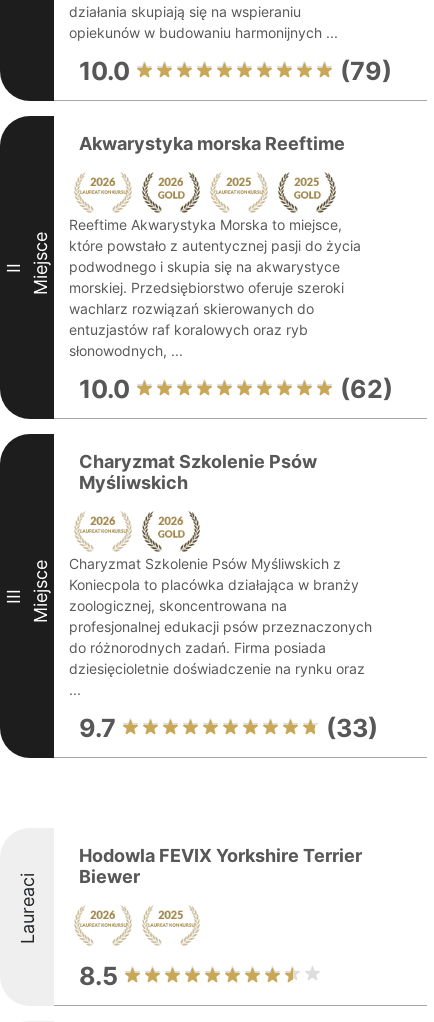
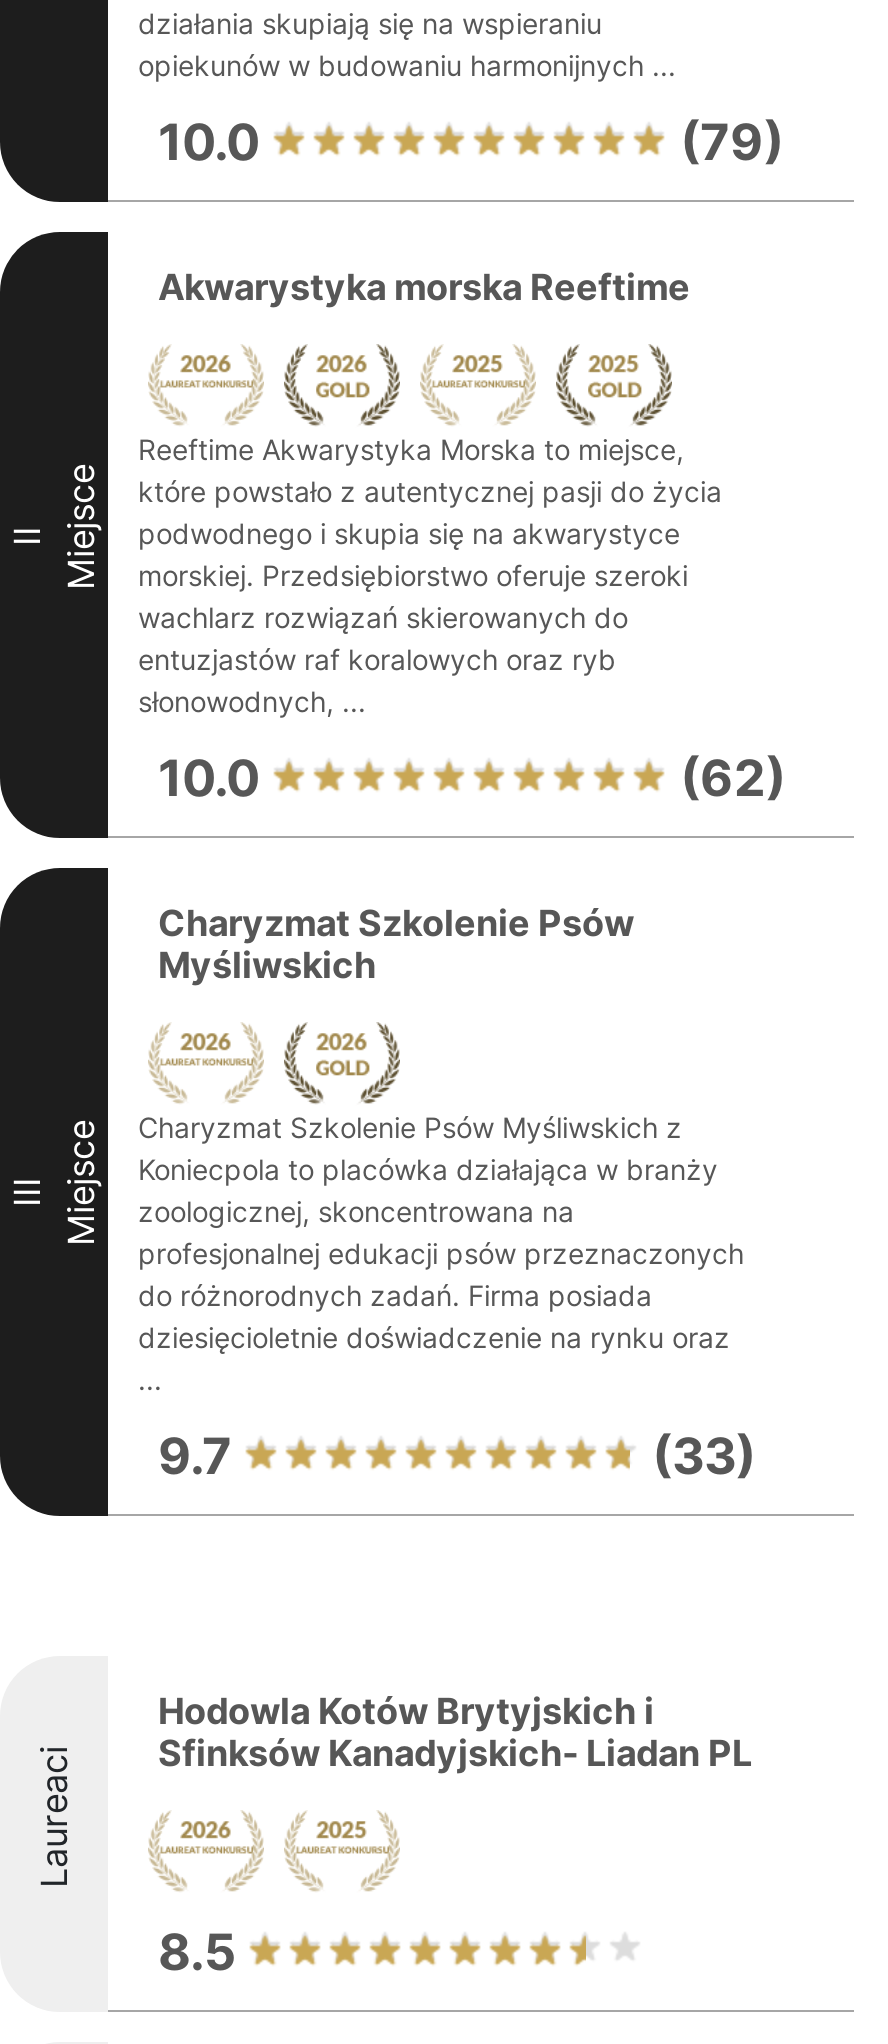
- Hodowla FEVIX Yorkshire Terrier
- Biewer
+ Hodowla Kotów Brytyjskich i
+ Sfinksów Kanadyjskich- Liadan PL
